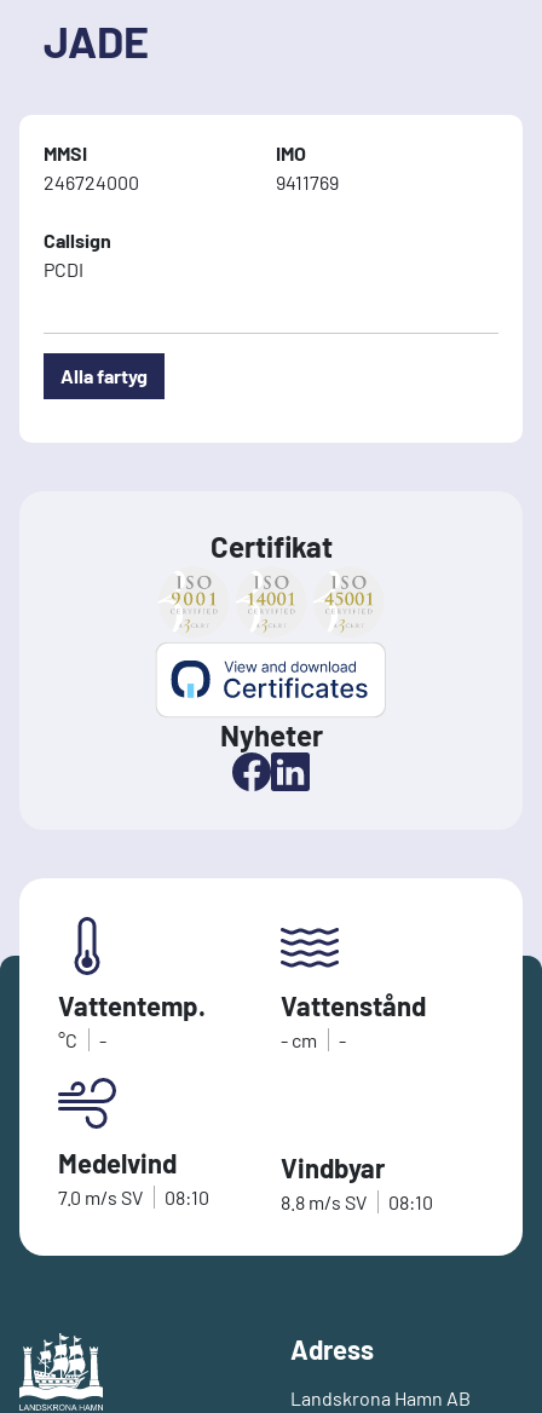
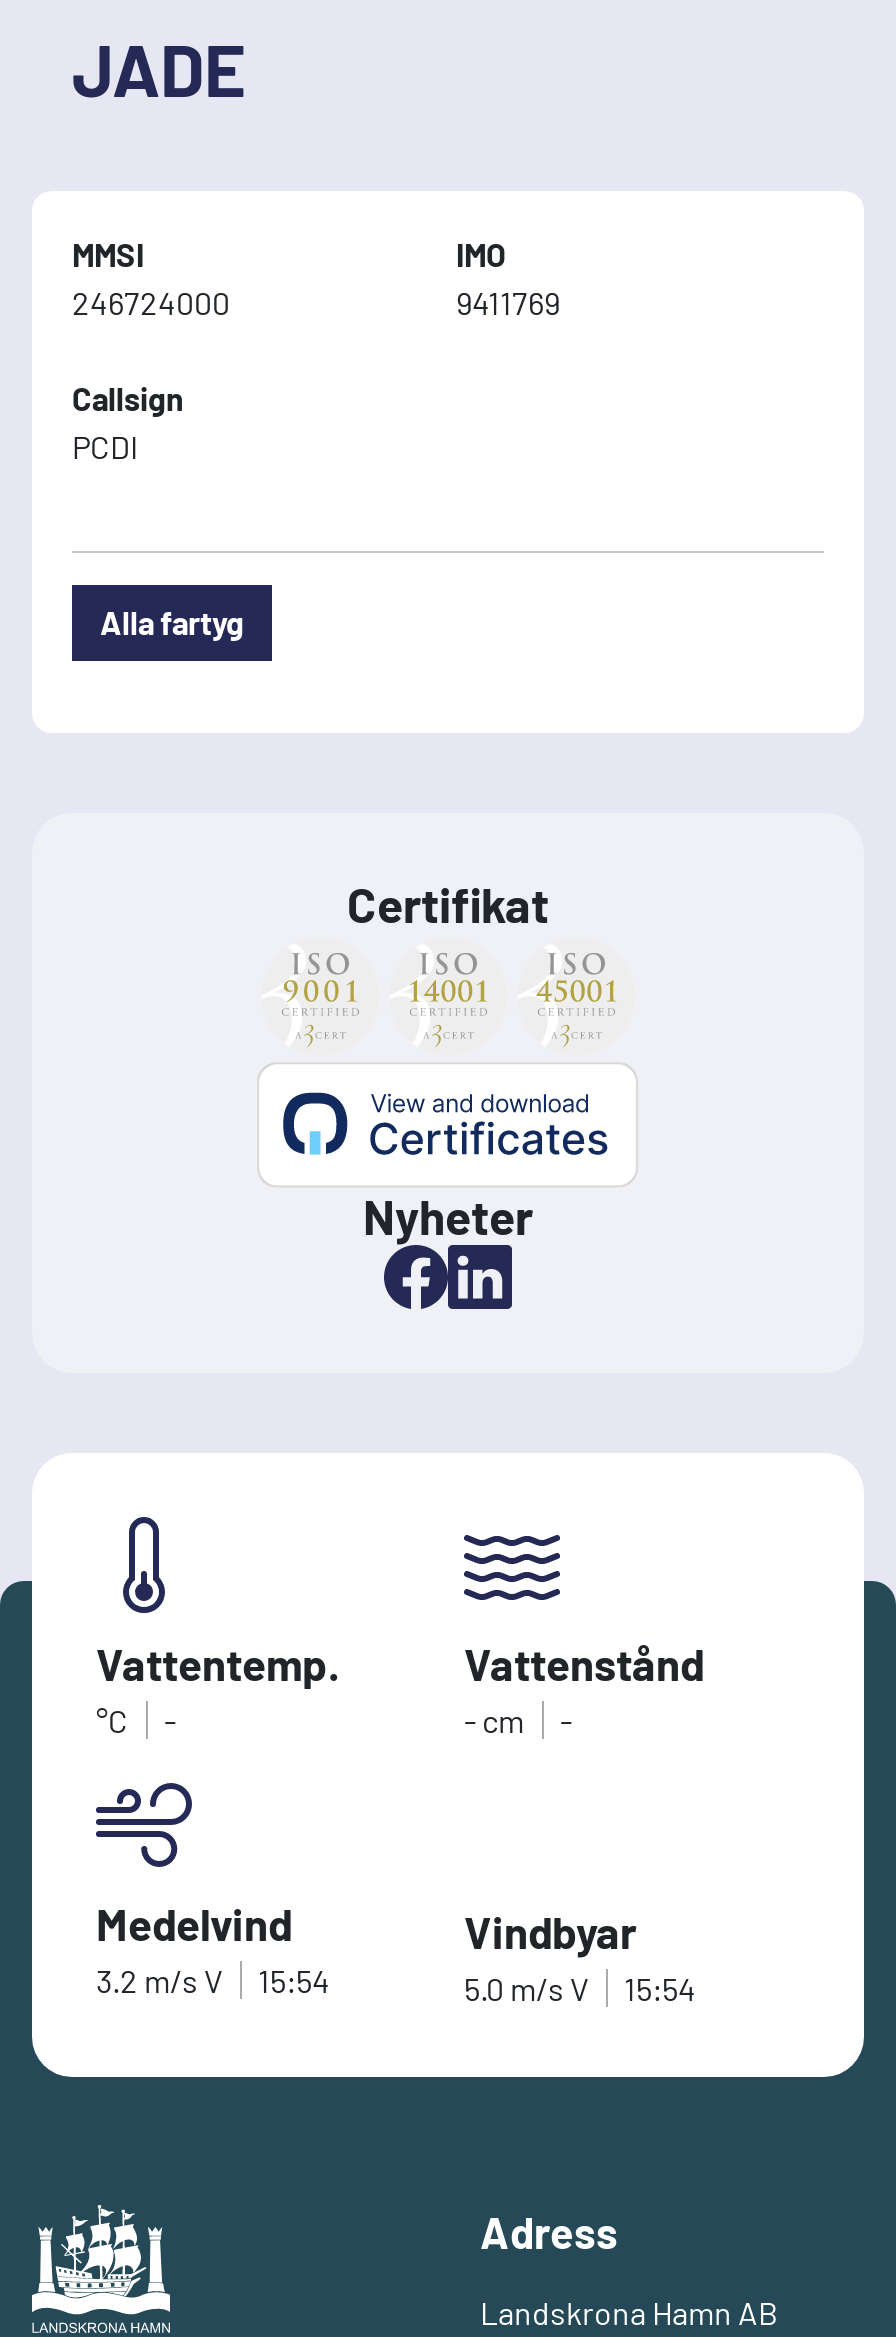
- 7.0 m/s SV
+ 3.2 m/s V

- 08:10
+ 15:54

- 8.8 m/s SV
+ 5.0 m/s V

- 08:10
+ 15:54
